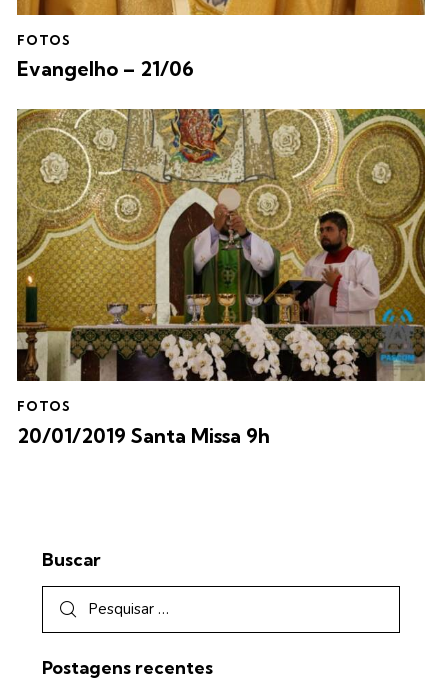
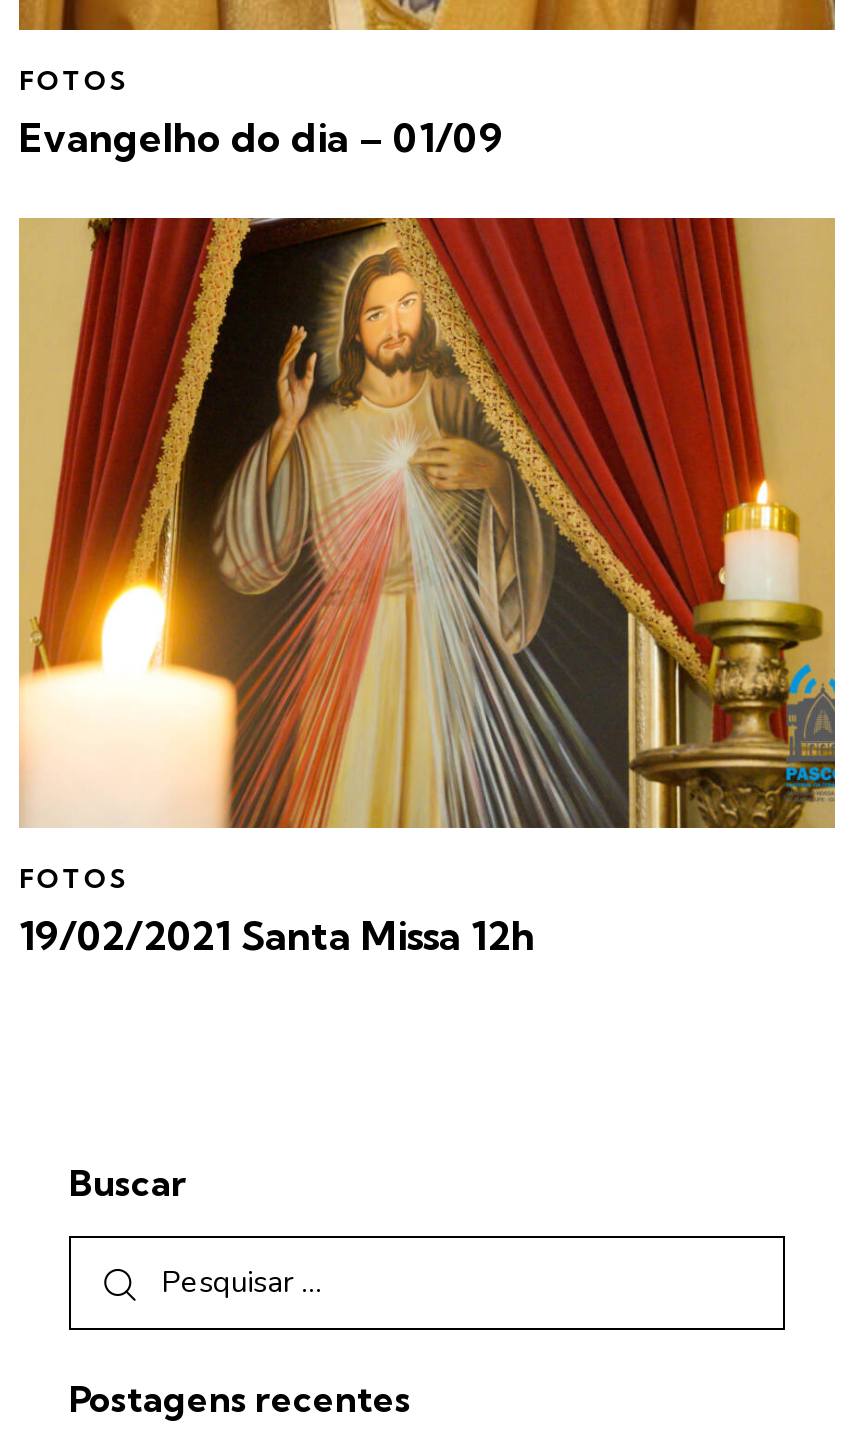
- Evangelho – 21/06
+ Evangelho do dia – 01/09

- [image]
+ [image]

- 20/01/2019 Santa Missa 9h
+ 19/02/2021 Santa Missa 12h
